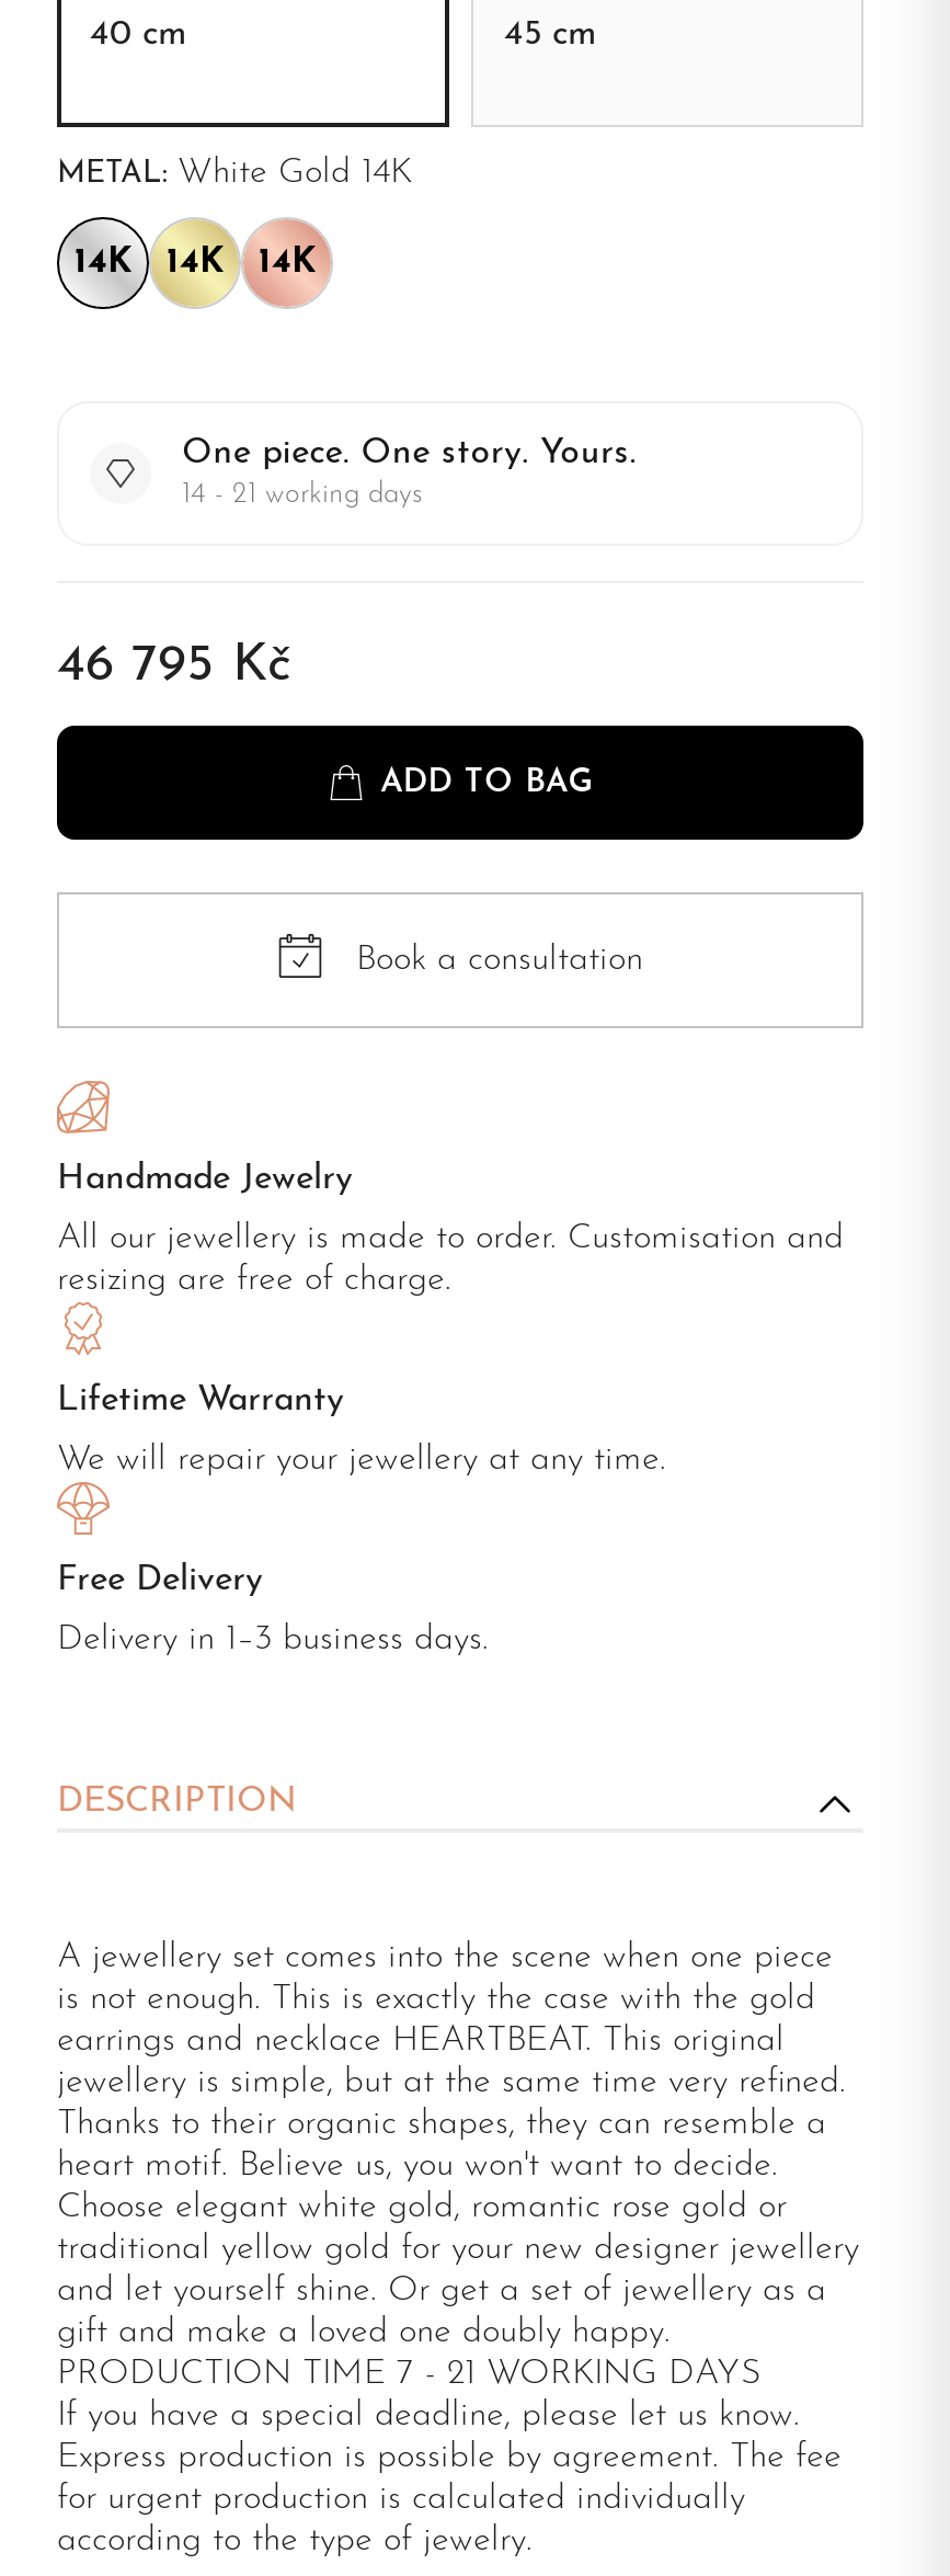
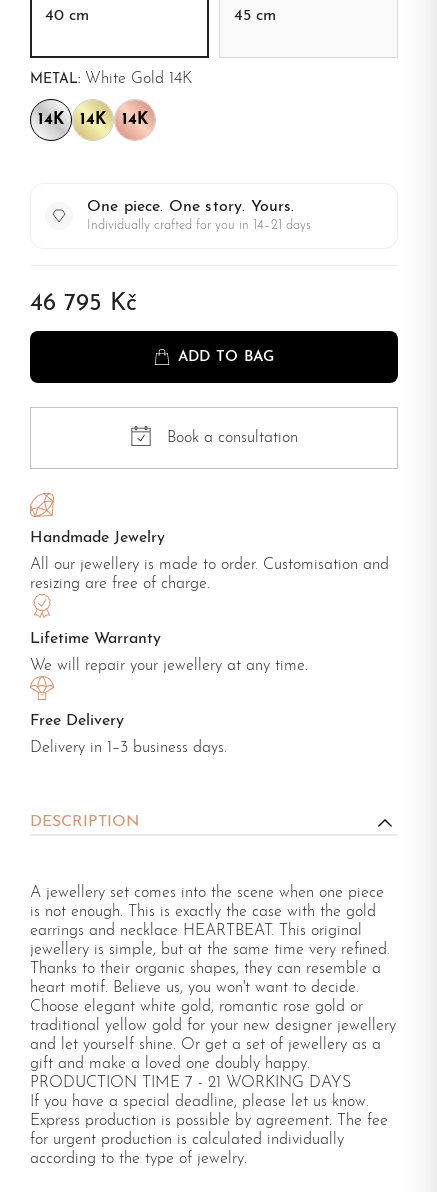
- 14 - 21 working days
+ Individually crafted for you in 14–21 days
